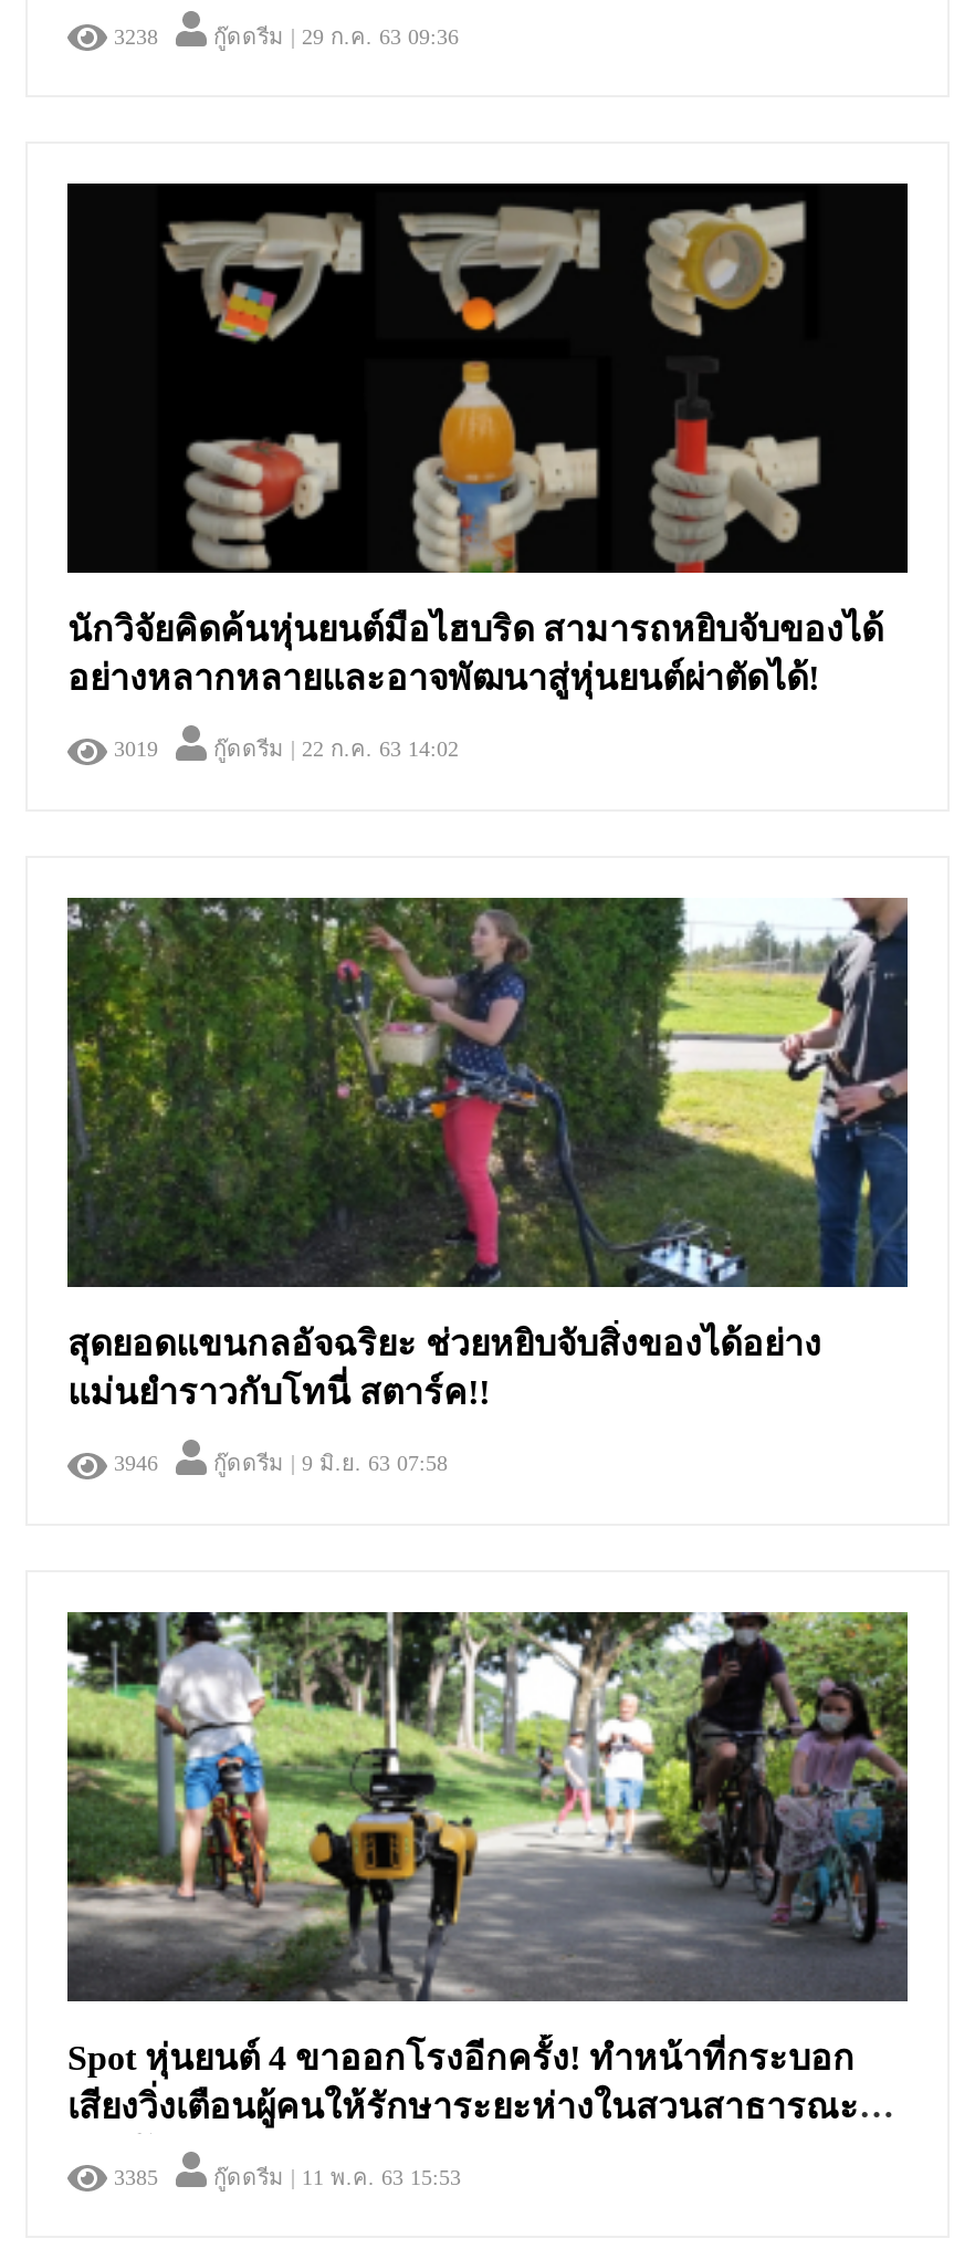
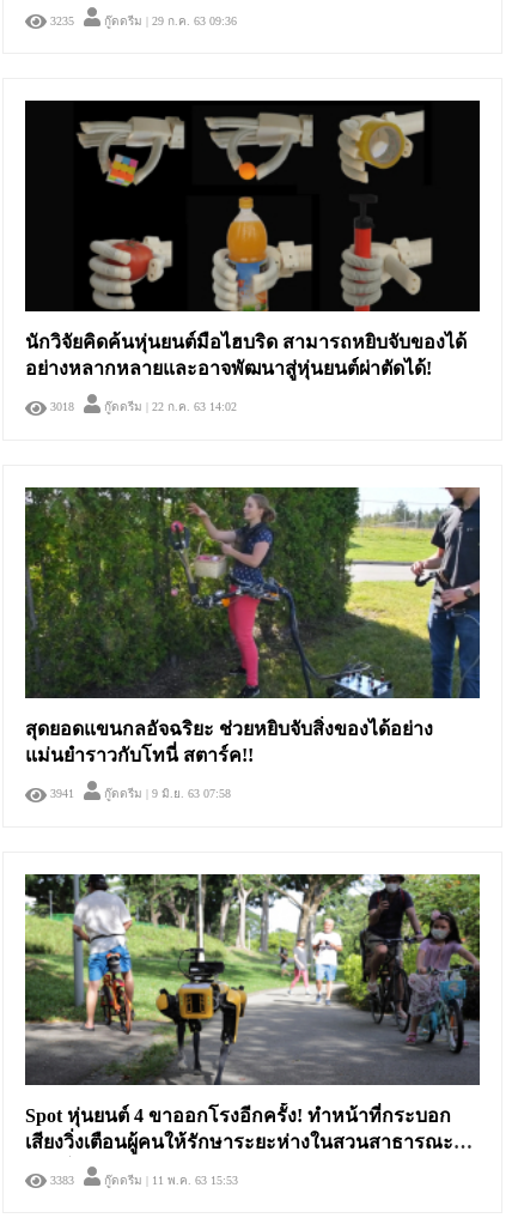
- 3238
+ 3235

- 3019
+ 3018

- 3946
+ 3941

- 3385
+ 3383
